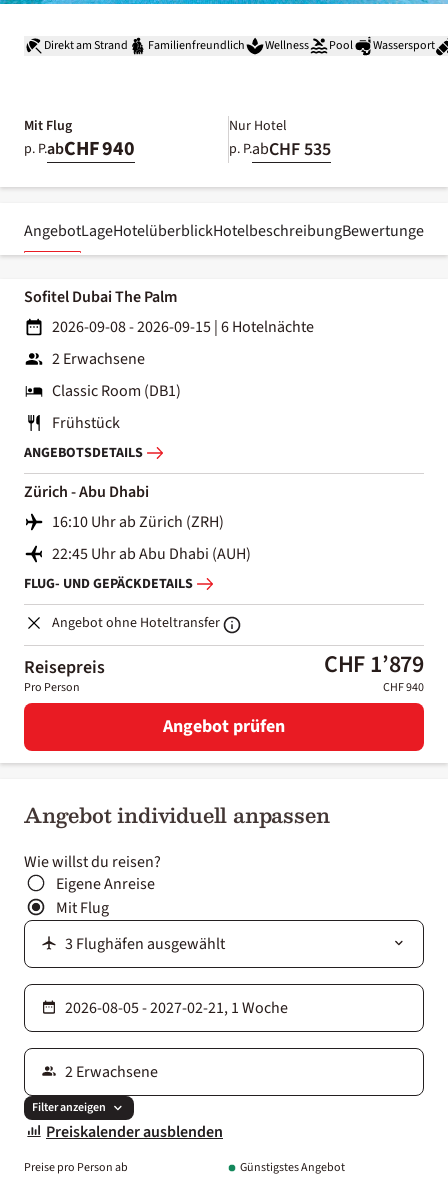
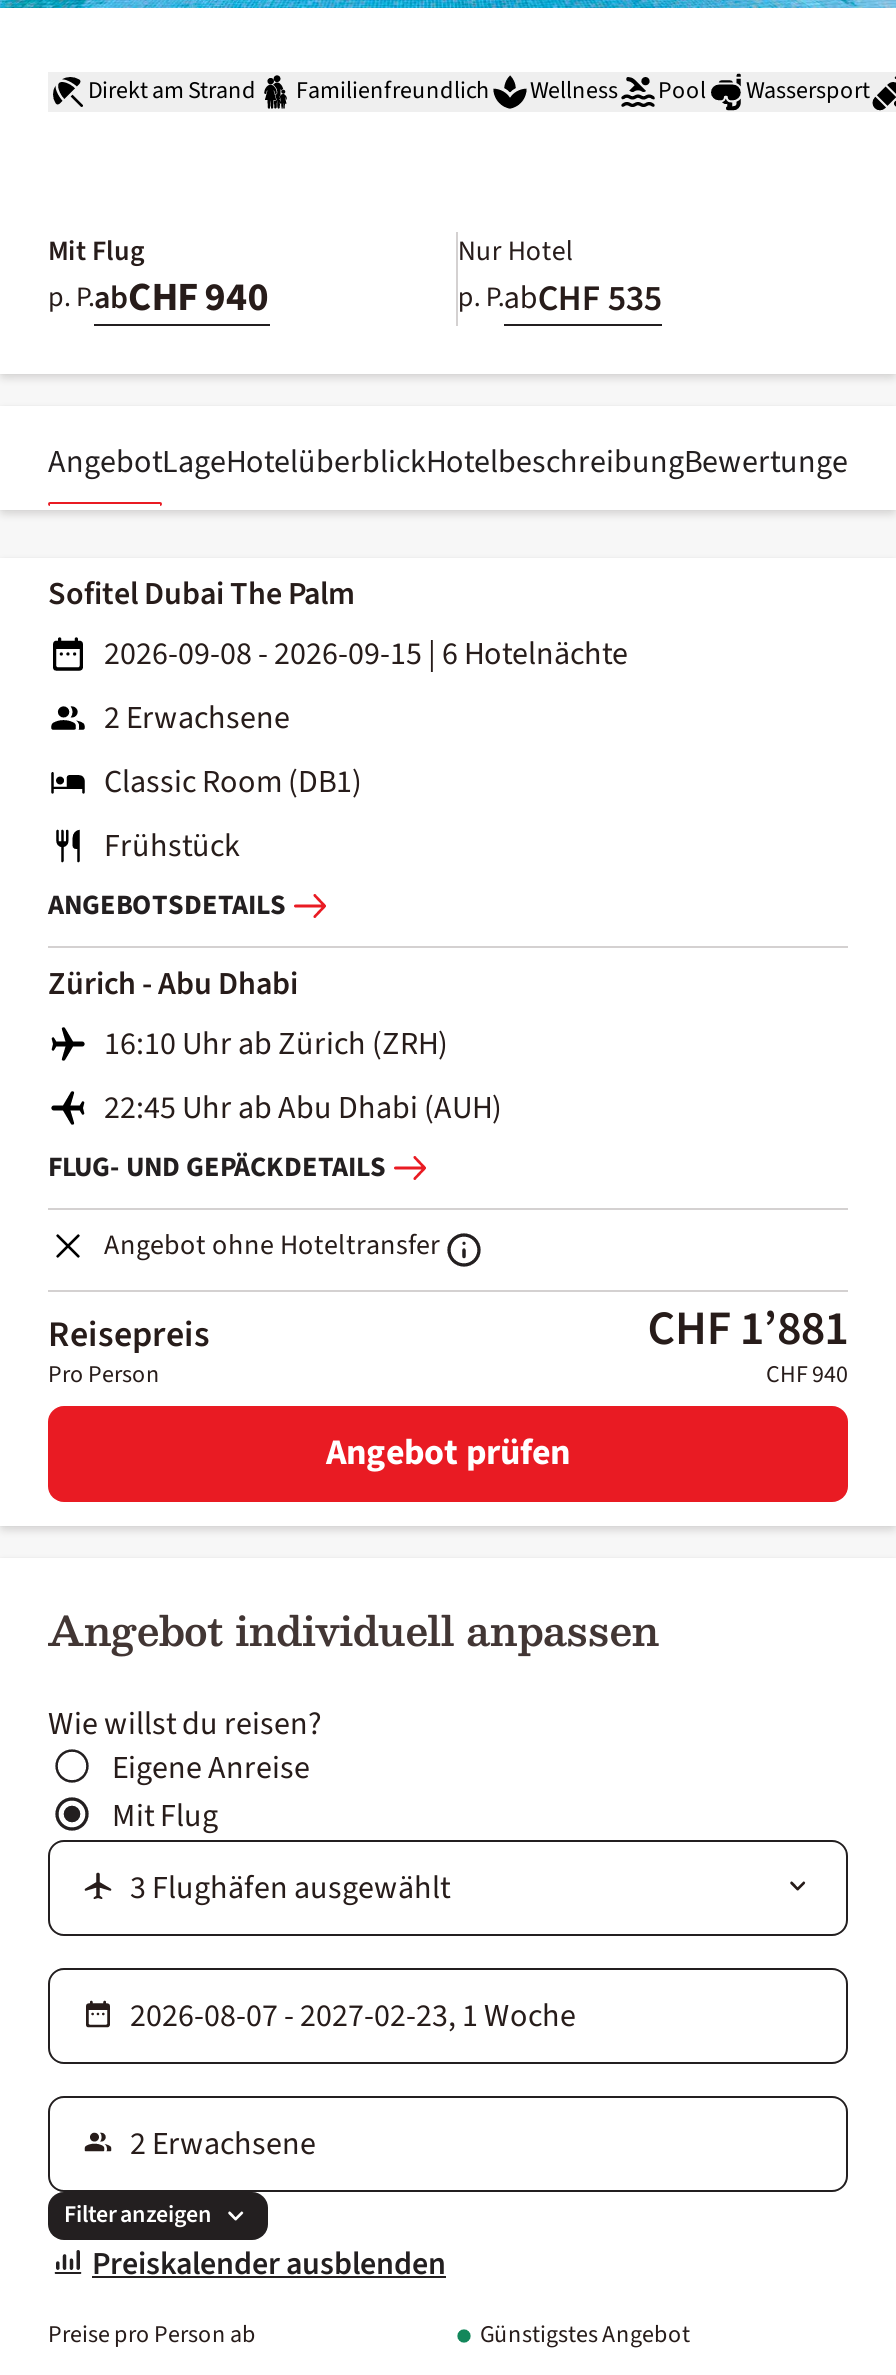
- CHF 1’879
+ CHF 1’881
